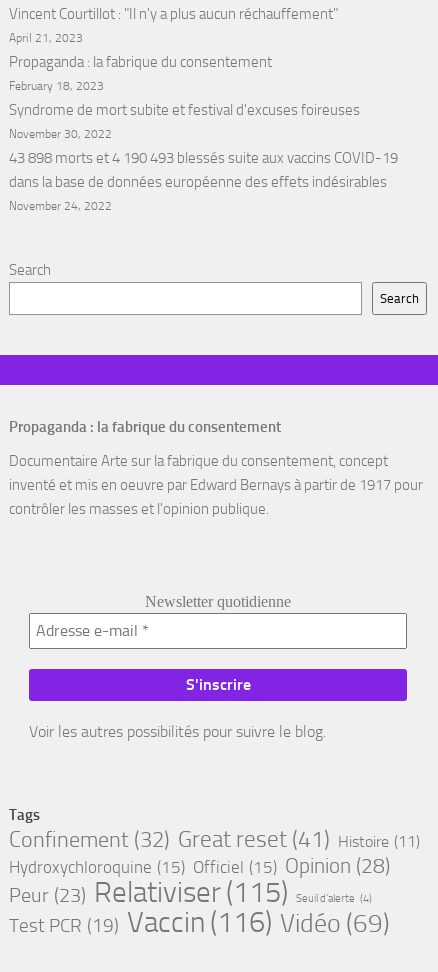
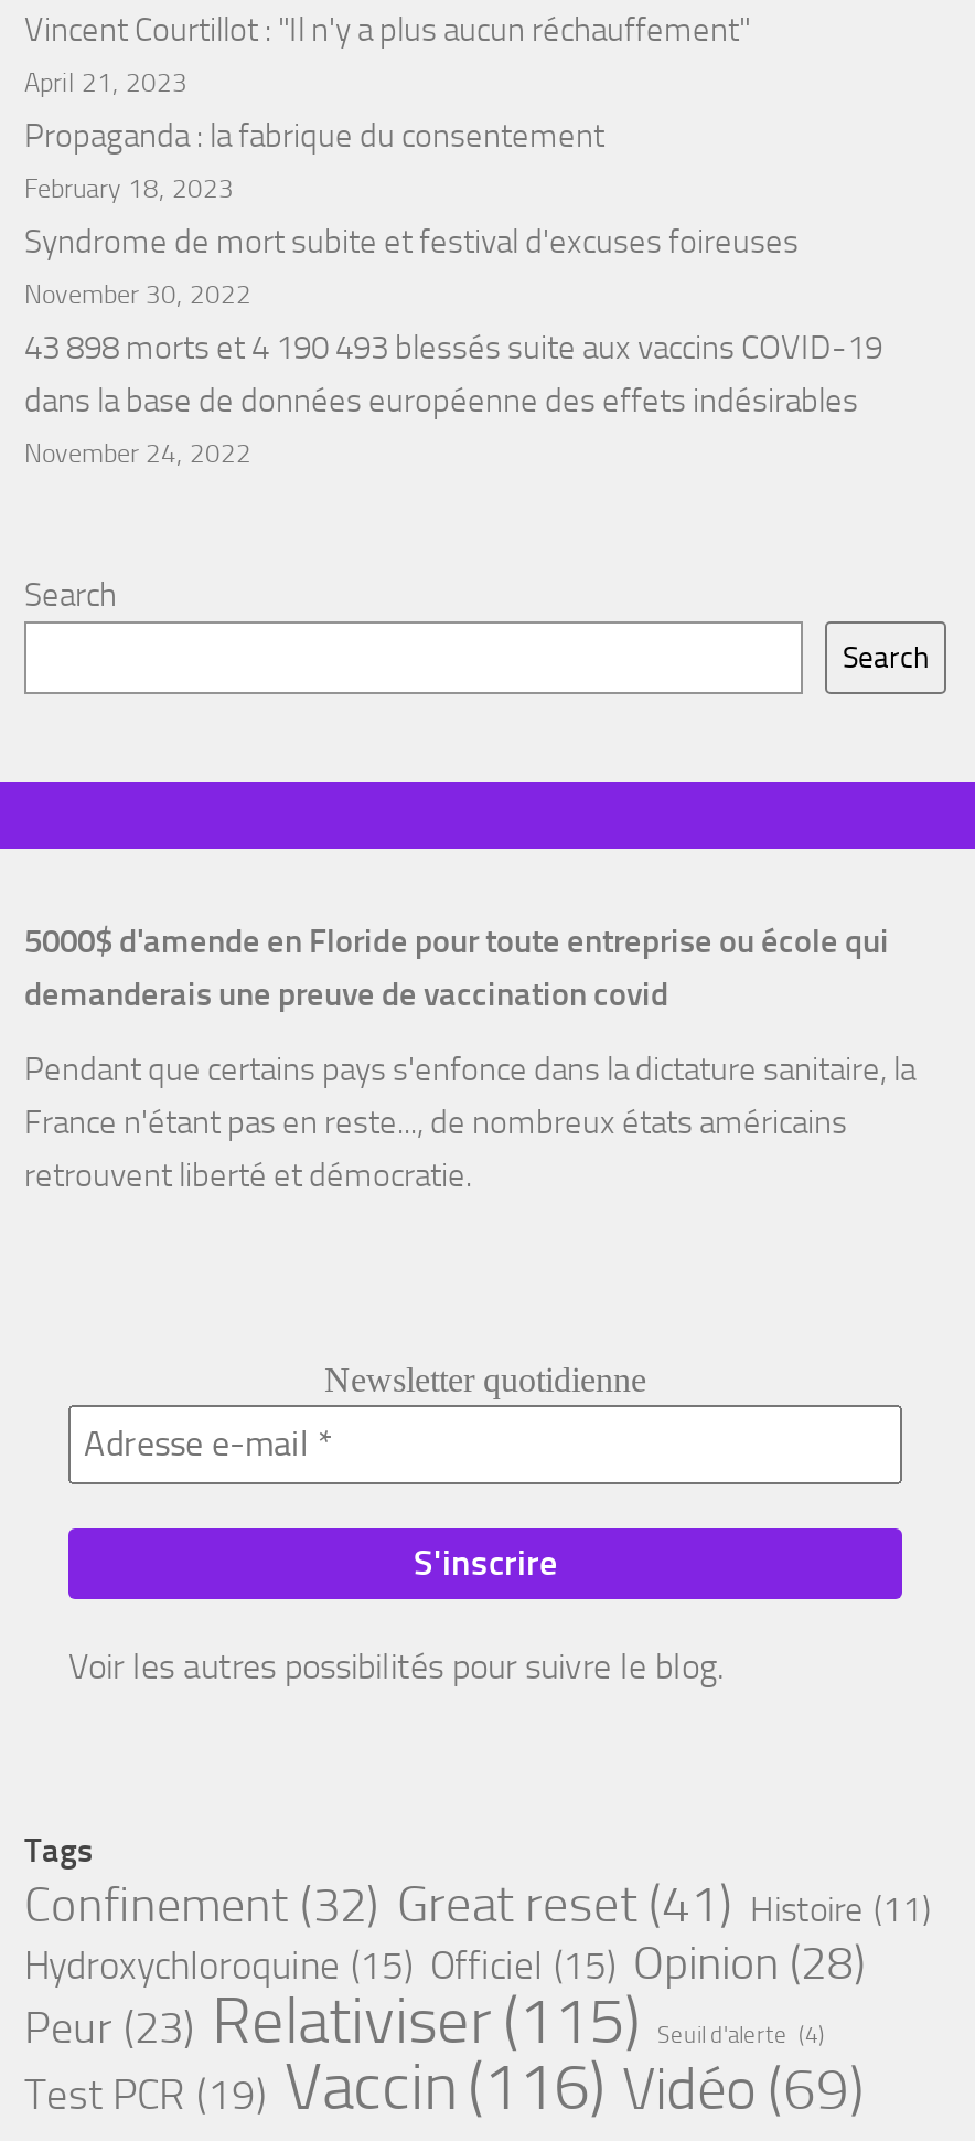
- Propaganda : la fabrique du consentement
+ 5000$ d'amende en Floride pour toute entreprise ou école qui
+ demanderais une preuve de vaccination covid

- Documentaire Arte sur la fabrique du consentement, concept
- inventé et mis en oeuvre par Edward Bernays à partir de 1917 pour
- contrôler les masses et l'opinion publique.
+ Pendant que certains pays s'enfonce dans la dictature sanitaire, la
+ France n'étant pas en reste..., de nombreux états américains
+ retrouvent liberté et démocratie.
